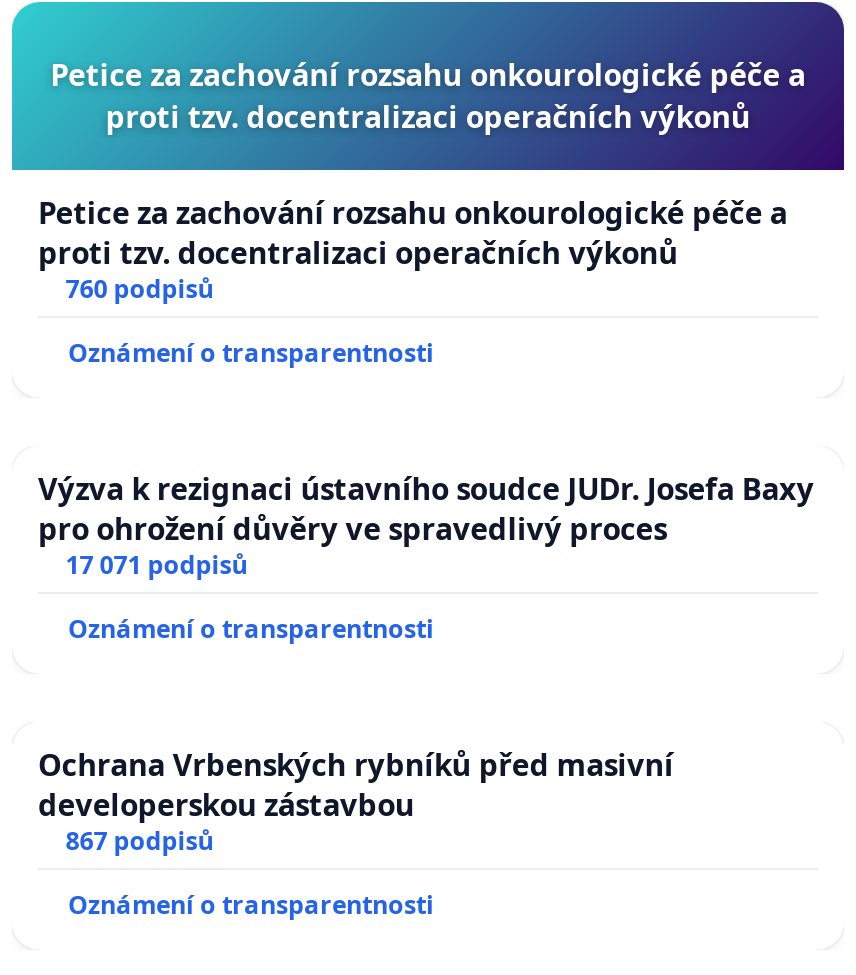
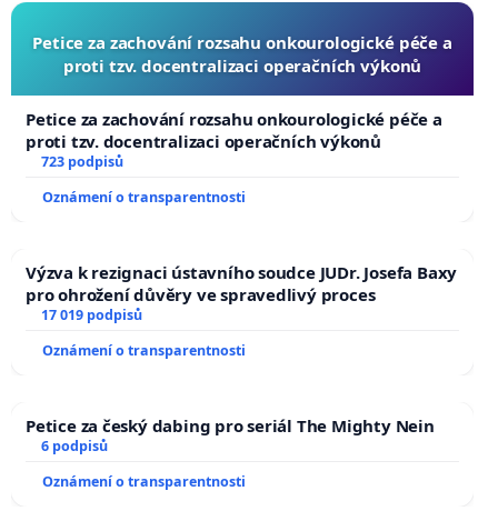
- 760 podpisů
+ 723 podpisů

- 17 071 podpisů
+ 17 019 podpisů

- Ochrana Vrbenských rybníků před masivní
- developerskou zástavbou
- 867 podpisů
+ Petice za český dabing pro seriál The Mighty Nein
+ 6 podpisů
